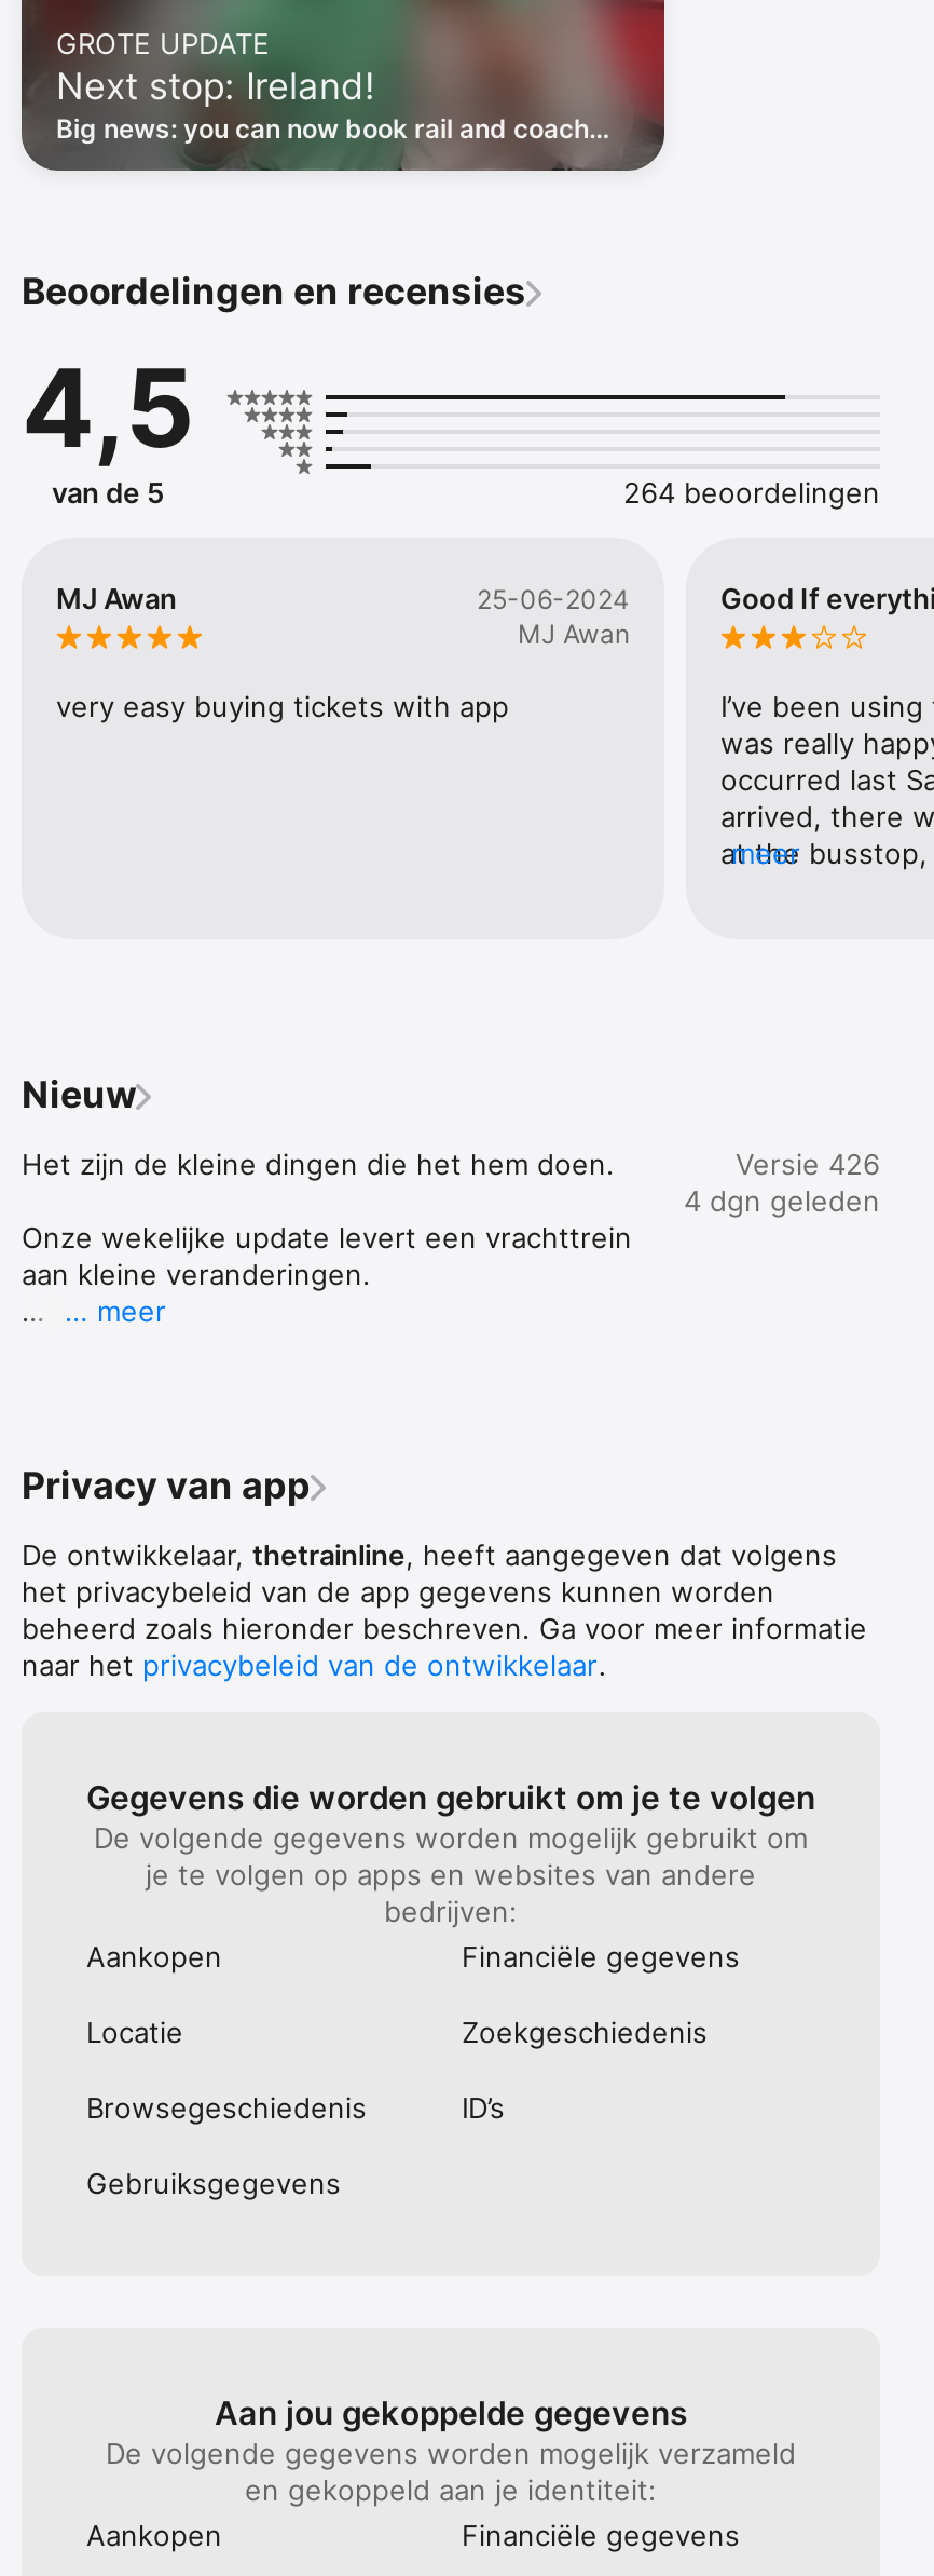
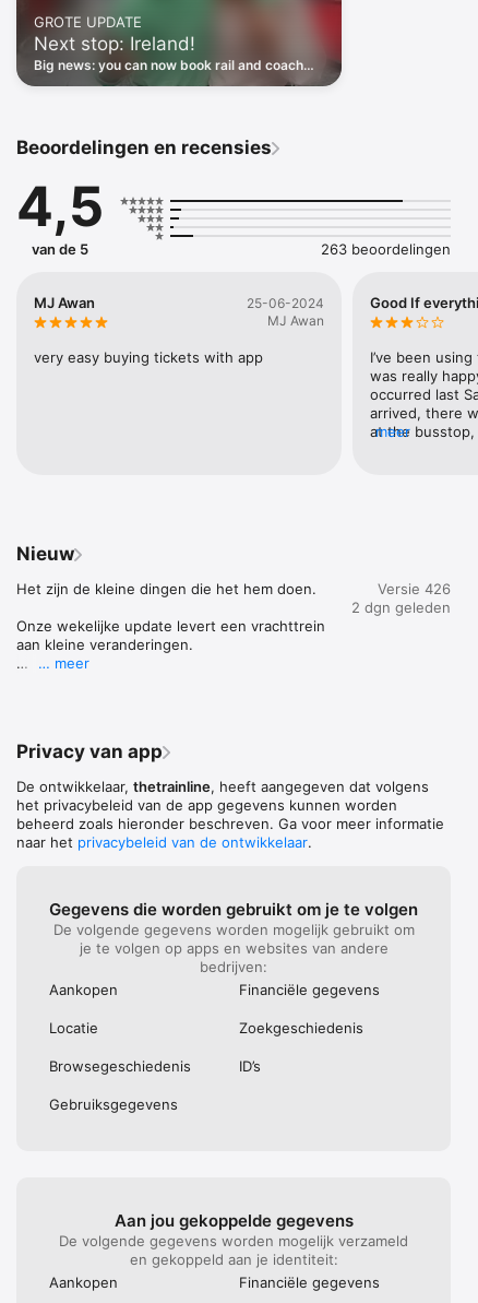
- 264 beoordelingen
+ 263 beoordelingen

- 4 dgn geleden
+ 2 dgn geleden
